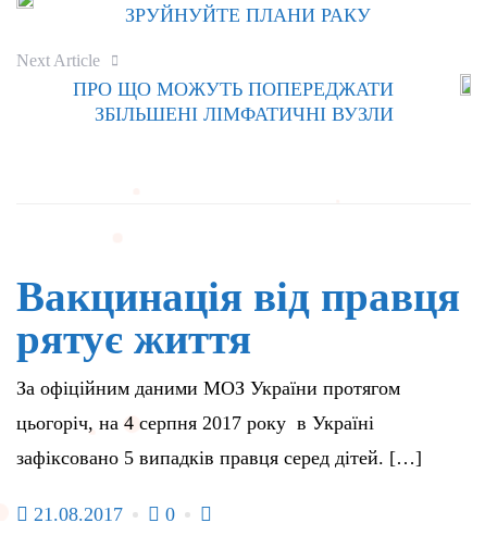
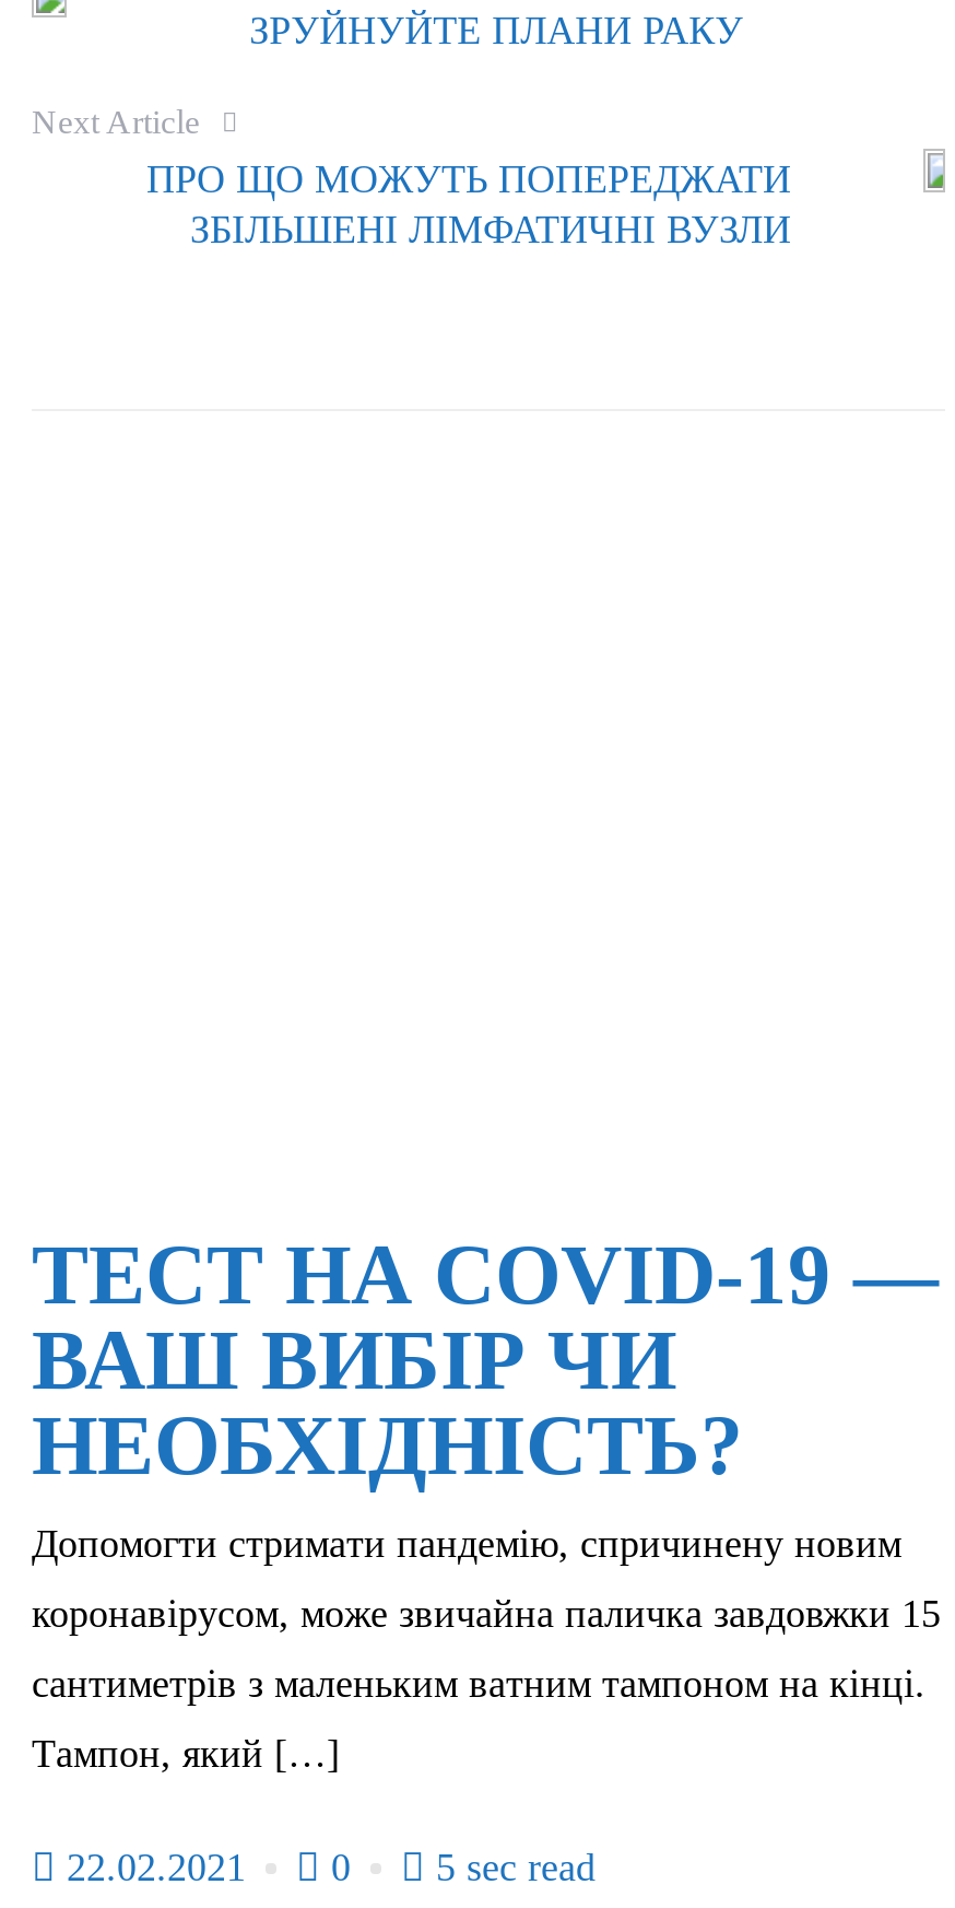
- Вакцинація від правця
- рятує життя
- За офіційним даними МОЗ України протягом
- цьогоріч, на 4 серпня 2017 року в Україні
- зафіксовано 5 випадків правця серед дітей. […]
- 21.08.2017
+ ТЕСТ НА COVID-19 —
+ ВАШ ВИБІР ЧИ
+ НЕОБХІДНІСТЬ?
+ Допомогти стримати пандемію, спричинену новим
+ коронавірусом, може звичайна паличка завдовжки 15
+ сантиметрів з маленьким ватним тампоном на кінці.
+ Тампон, який […]
+ 22.02.2021

+ 5 sec read
